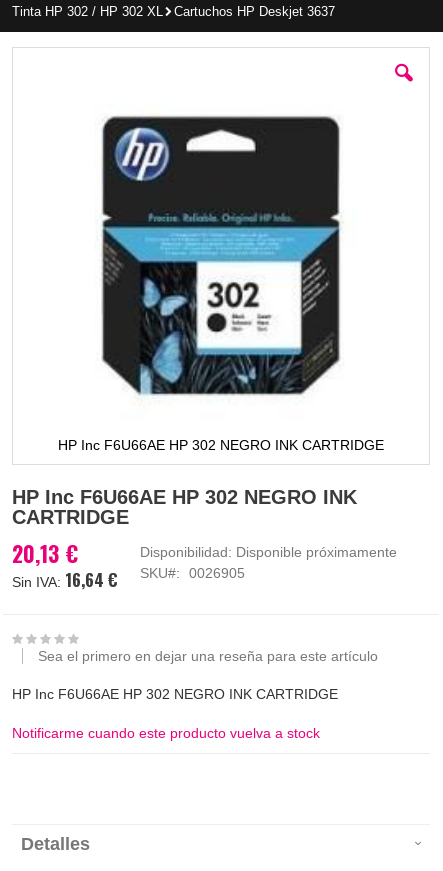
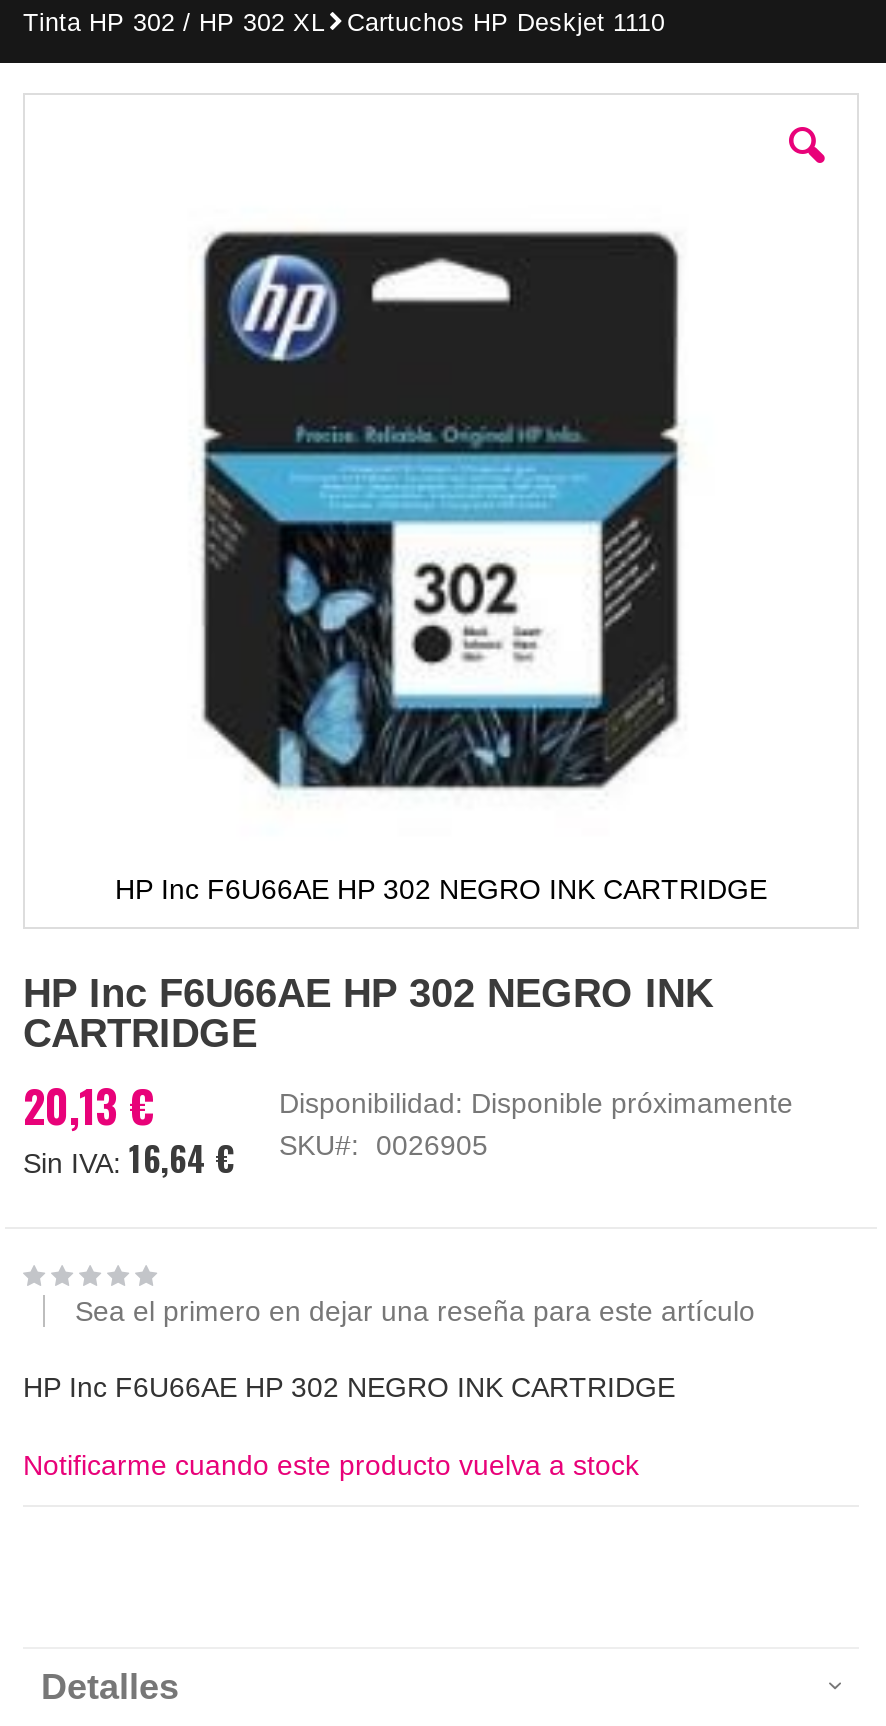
- Cartuchos HP Deskjet 3637
+ Cartuchos HP Deskjet 1110
